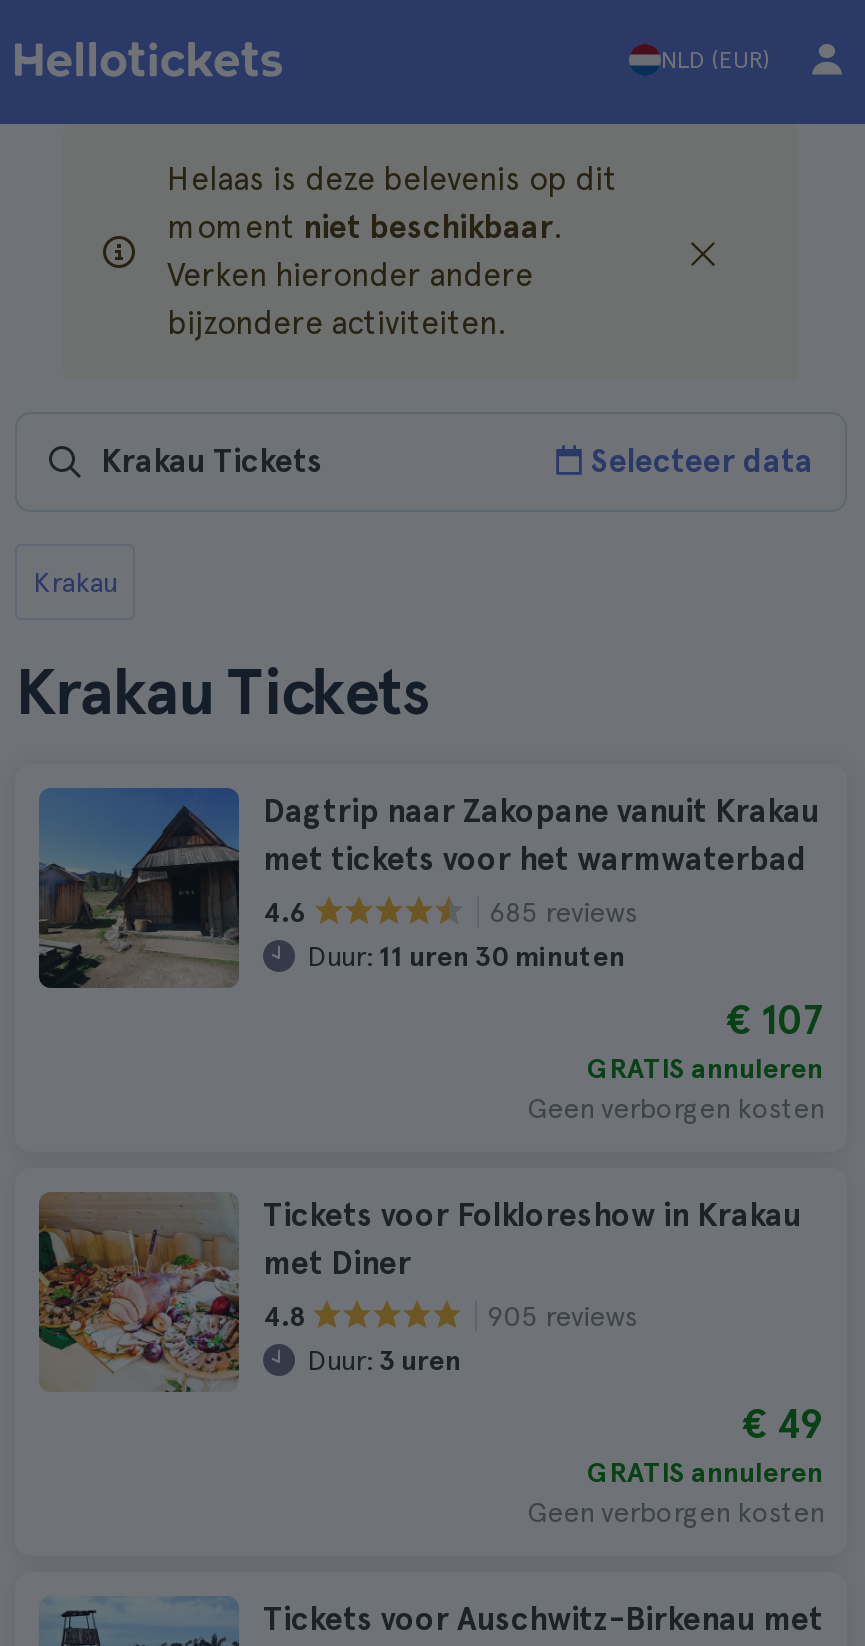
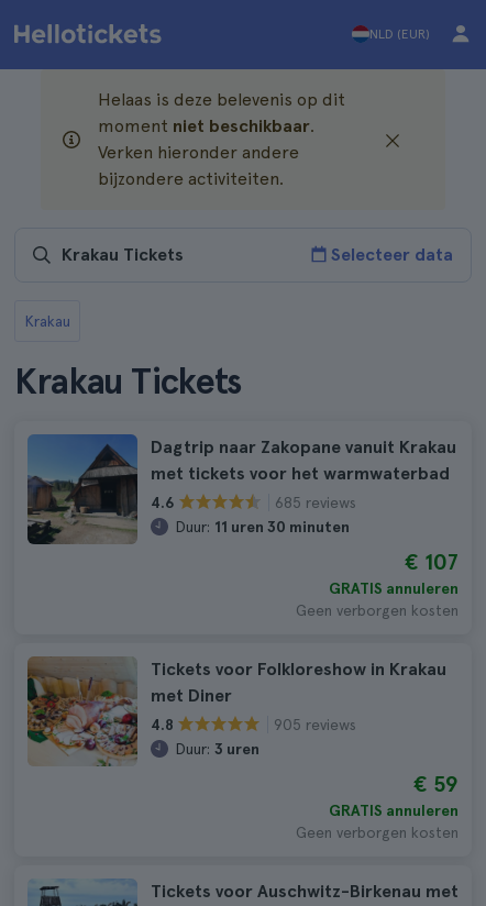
- € 49
+ € 59
